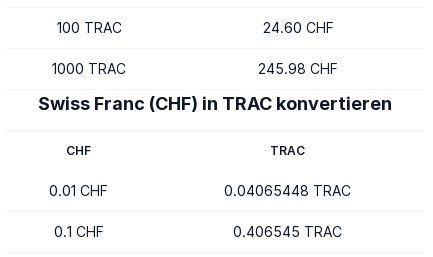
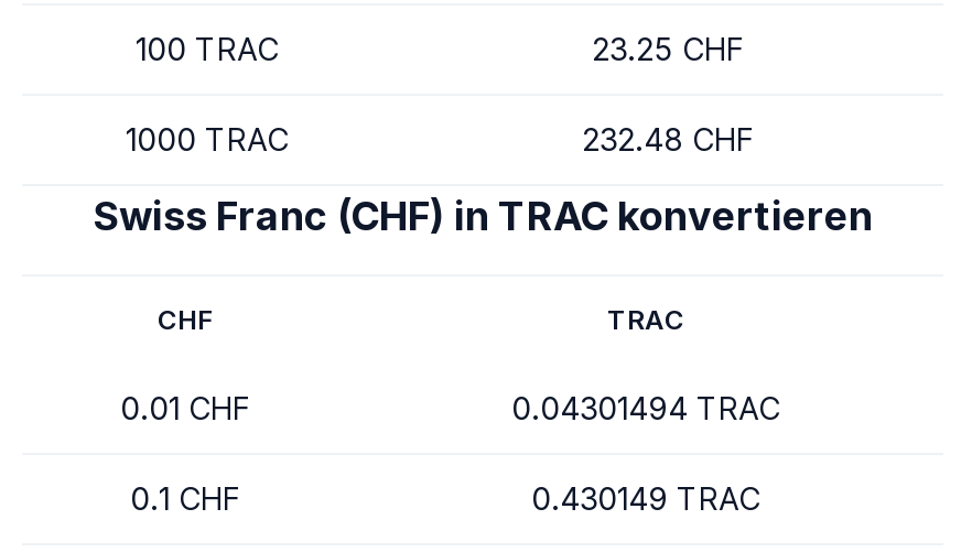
- 24.60 CHF
+ 23.25 CHF

- 245.98 CHF
+ 232.48 CHF

- 0.04065448 TRAC
+ 0.04301494 TRAC

- 0.406545 TRAC
+ 0.430149 TRAC
